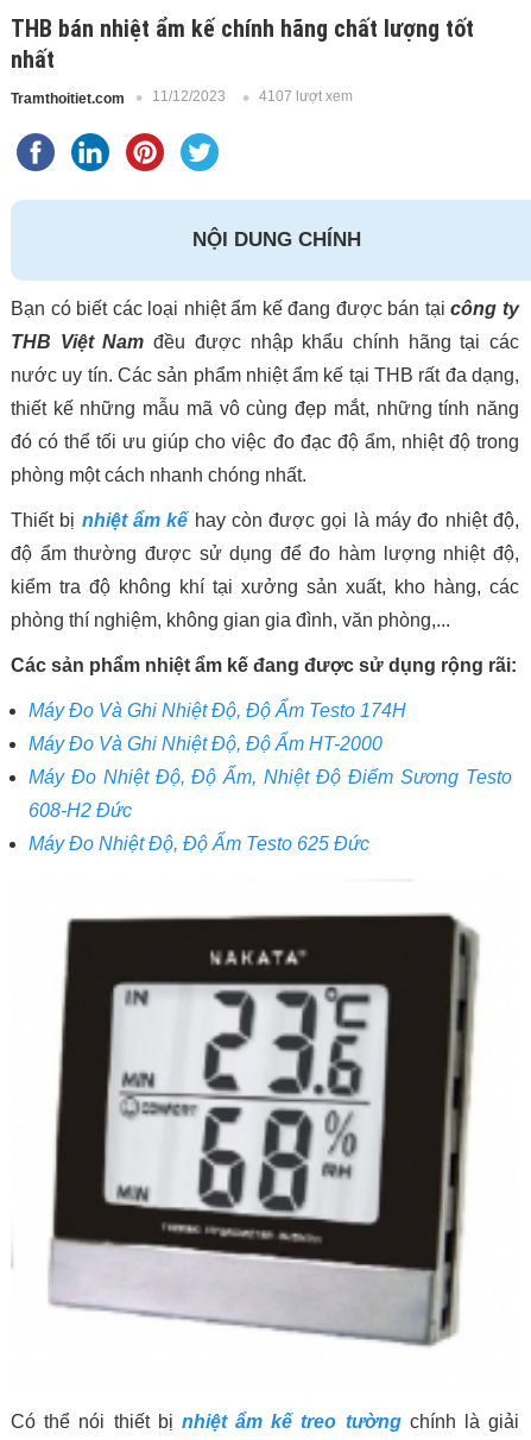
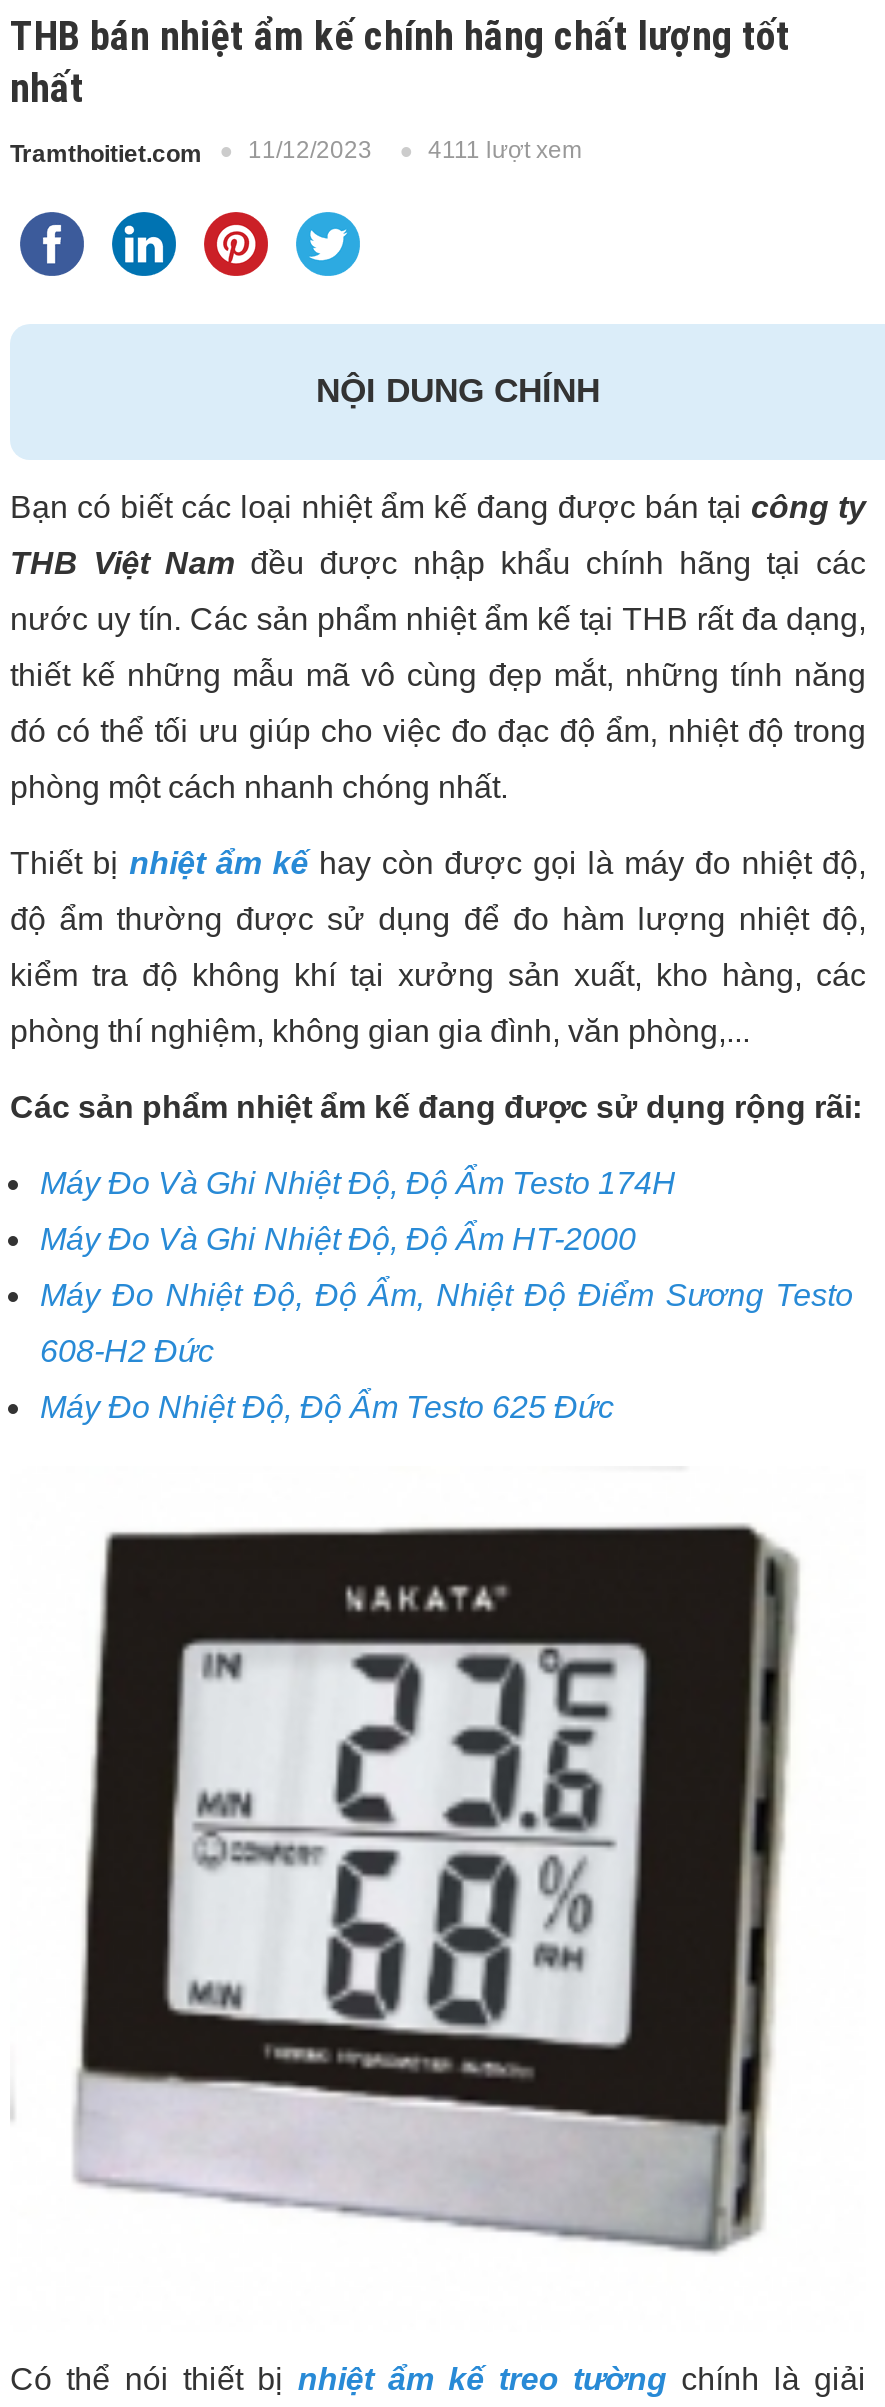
- Tramthoitiet.com 11/12/2023 4107 lượt xem
+ Tramthoitiet.com 11/12/2023 4111 lượt xem
